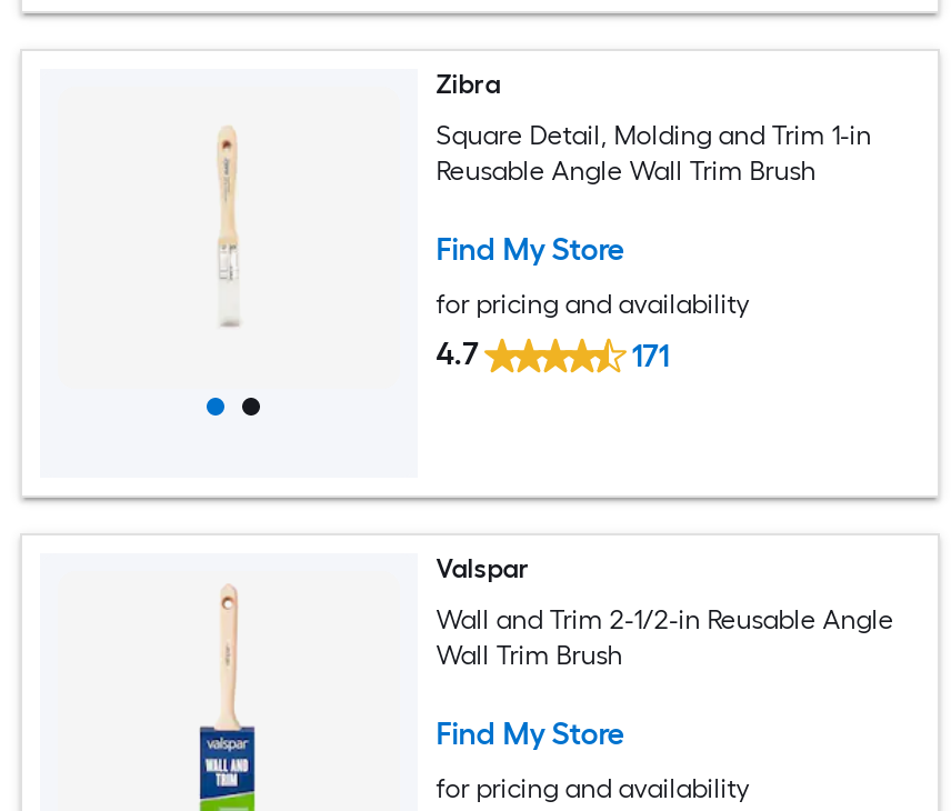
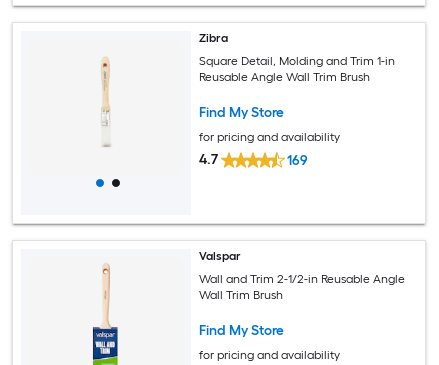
- 171
+ 169
